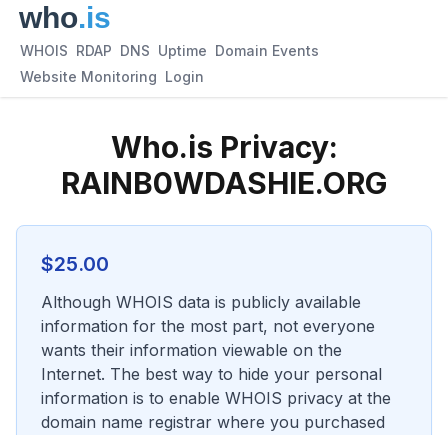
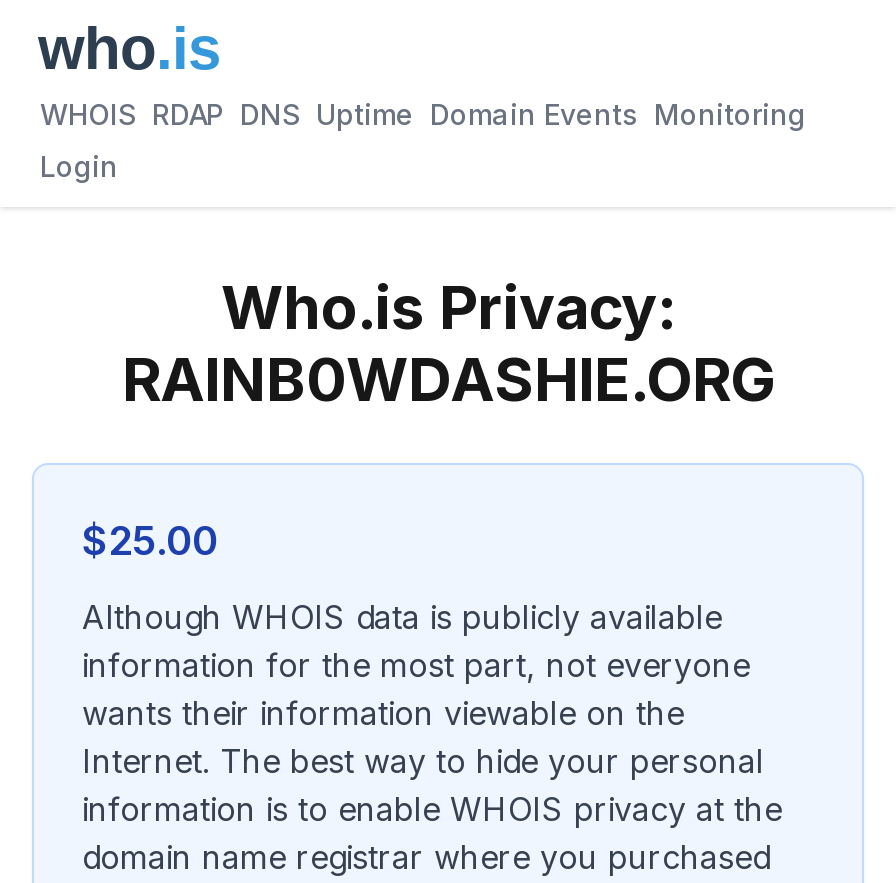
- WHOIS RDAP DNS Uptime Domain Events
+ WHOIS RDAP DNS Uptime Domain Events Monitoring

- Website Monitoring Login
+ Login
